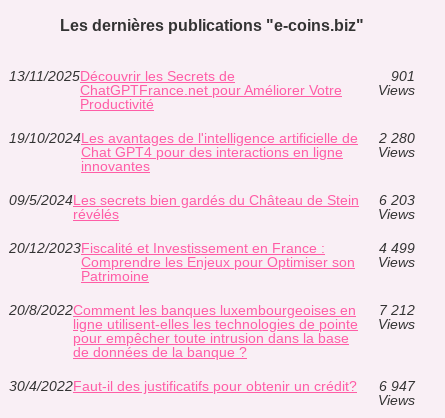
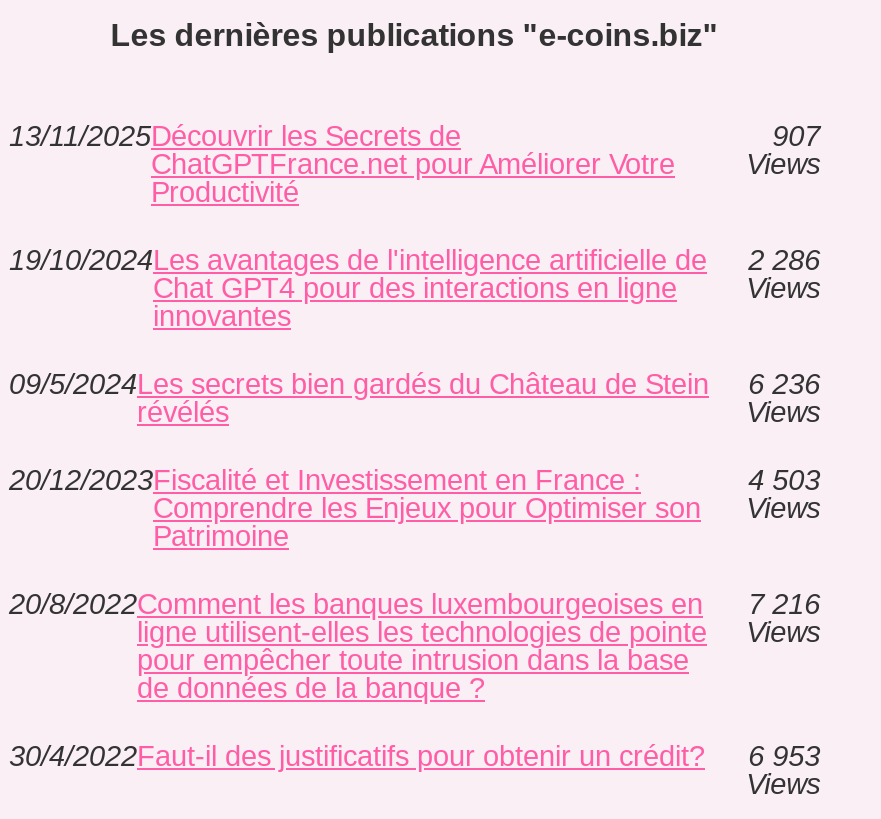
- 901
+ 907

- 19/10/2024Les avantages de l'intelligence artificielle de 2 280
+ 19/10/2024Les avantages de l'intelligence artificielle de 2 286

- 09/5/2024Les secrets bien gardés du Château de Stein 6 203
+ 09/5/2024Les secrets bien gardés du Château de Stein 6 236

- 4 499
+ 4 503

- 20/8/2022Comment les banques luxembourgeoises en 7 212
+ 20/8/2022Comment les banques luxembourgeoises en 7 216

- 30/4/2022Faut-il des justificatifs pour obtenir un crédit? 6 947
+ 30/4/2022Faut-il des justificatifs pour obtenir un crédit? 6 953
